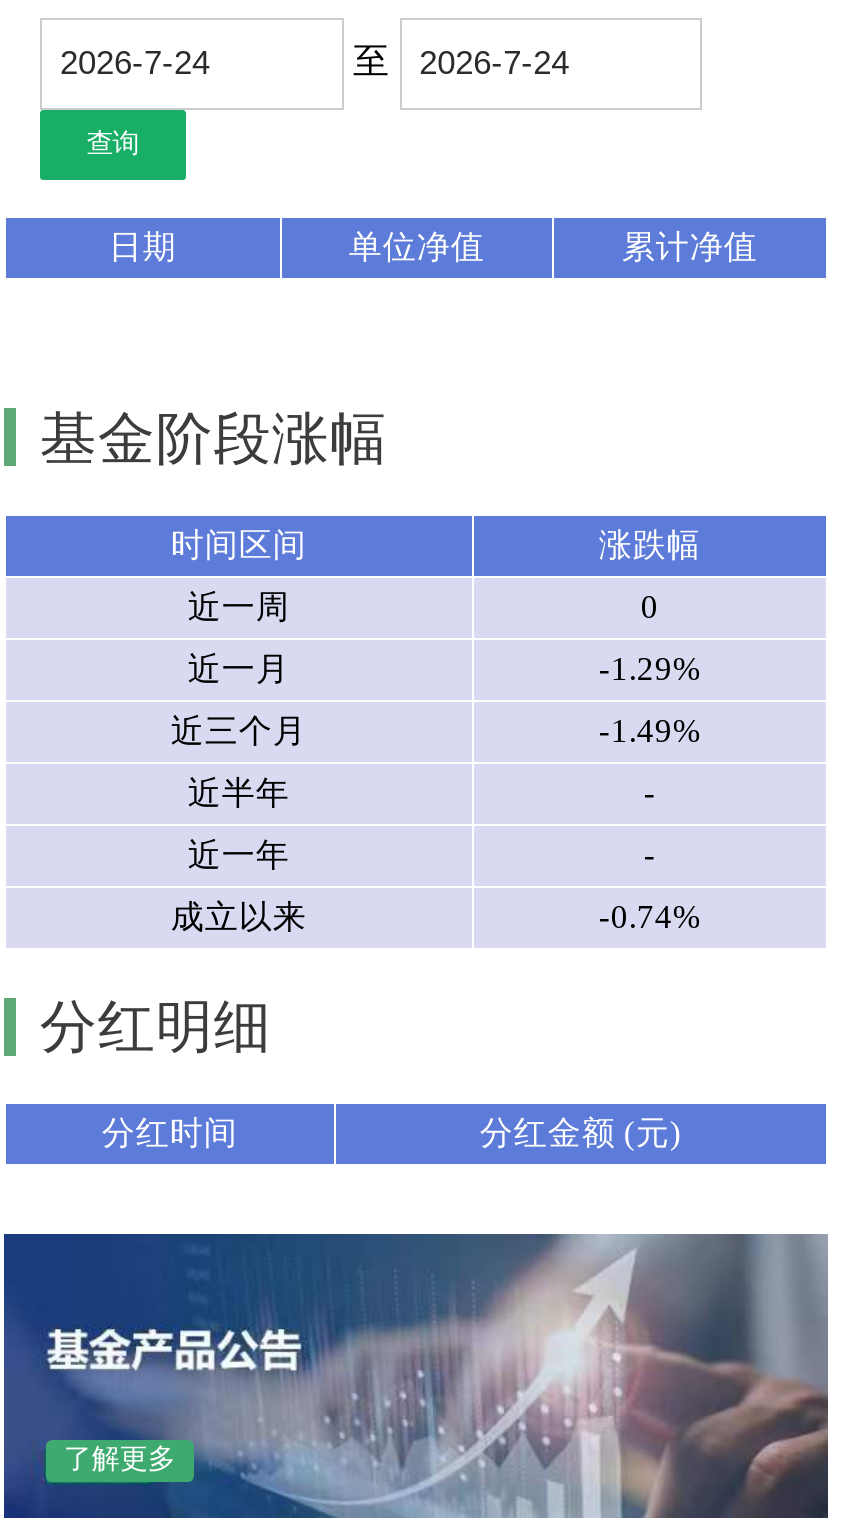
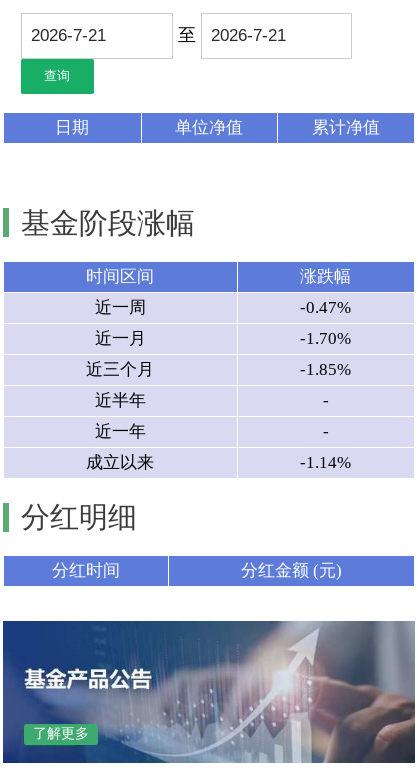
- 0
+ -0.47%

- -1.29%
+ -1.70%

- -1.49%
+ -1.85%

- -0.74%
+ -1.14%
